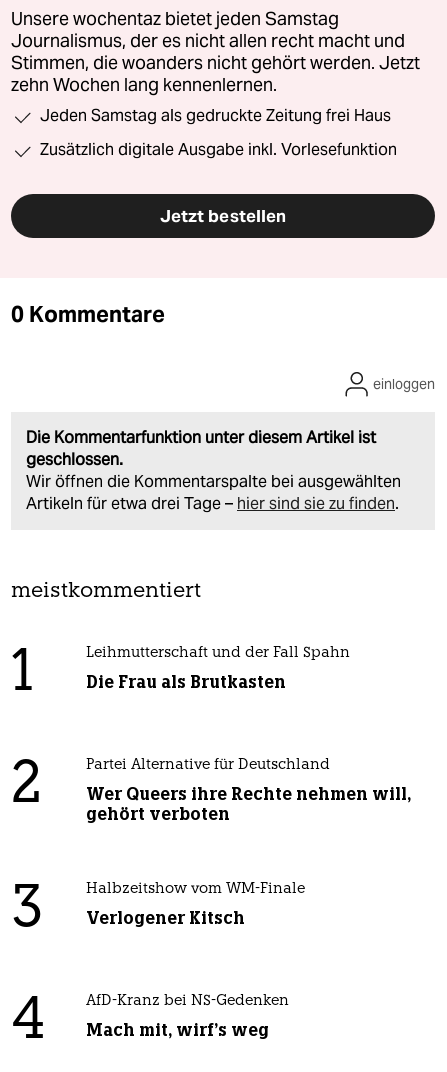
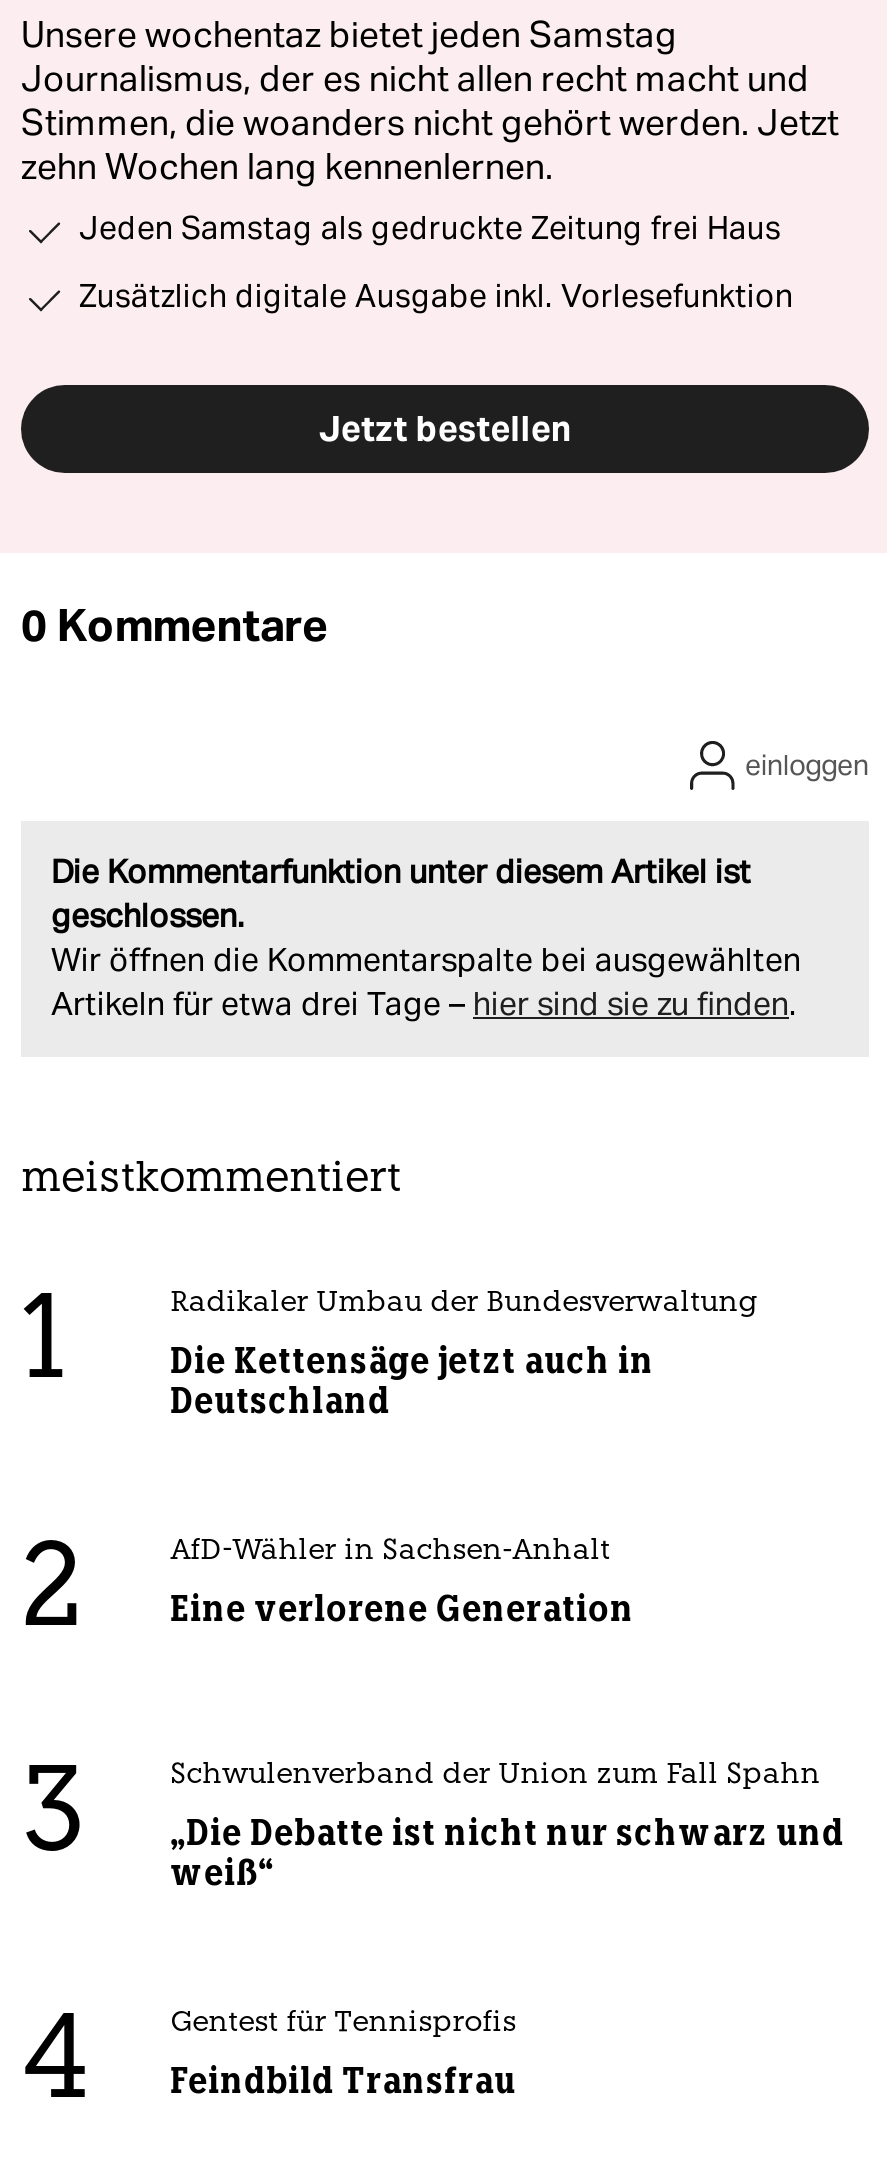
- Leihmutterschaft und der Fall Spahn
+ Radikaler Umbau der Bundesverwaltung

- Die Frau als Brutkasten
+ Die Kettensäge jetzt auch in
+ Deutschland

- Partei Alternative für Deutschland
+ AfD-Wähler in Sachsen-Anhalt

- Wer Queers ihre Rechte nehmen will,
- gehört verboten
+ Eine verlorene Generation

- Halbzeitshow vom WM-Finale
+ Schwulenverband der Union zum Fall Spahn

- Verlogener Kitsch
+ „Die Debatte ist nicht nur schwarz und
+ weiß“

- AfD-Kranz bei NS-Gedenken
+ Gentest für Tennisprofis

- Mach mit, wirf's weg
+ Feindbild Transfrau
